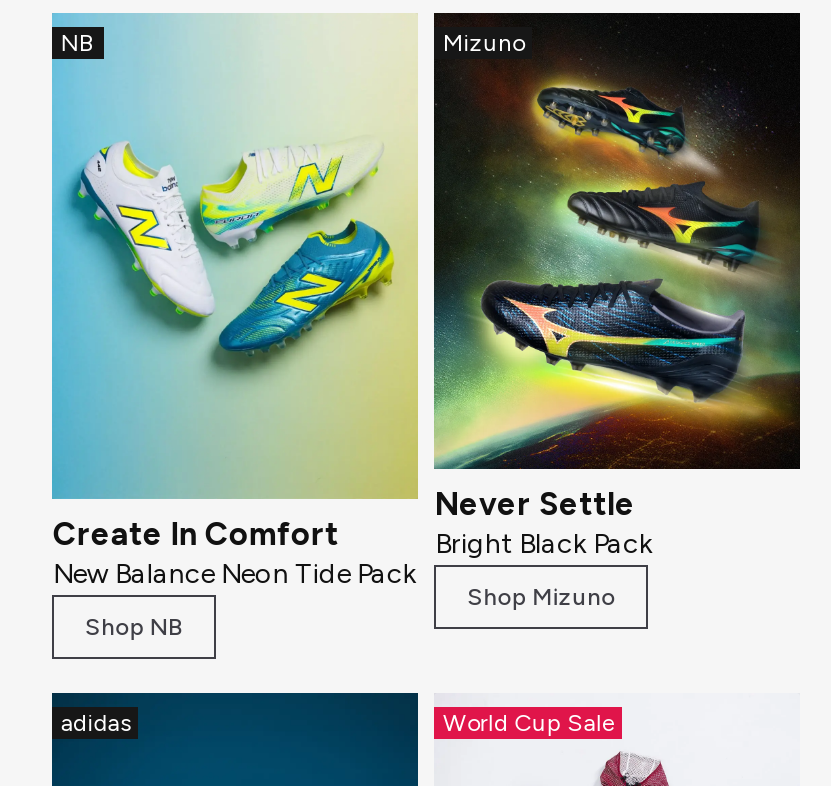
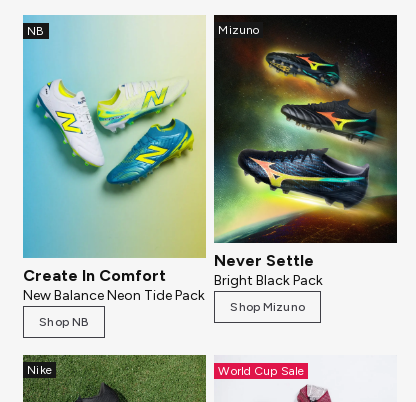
- adidas
+ Nike
